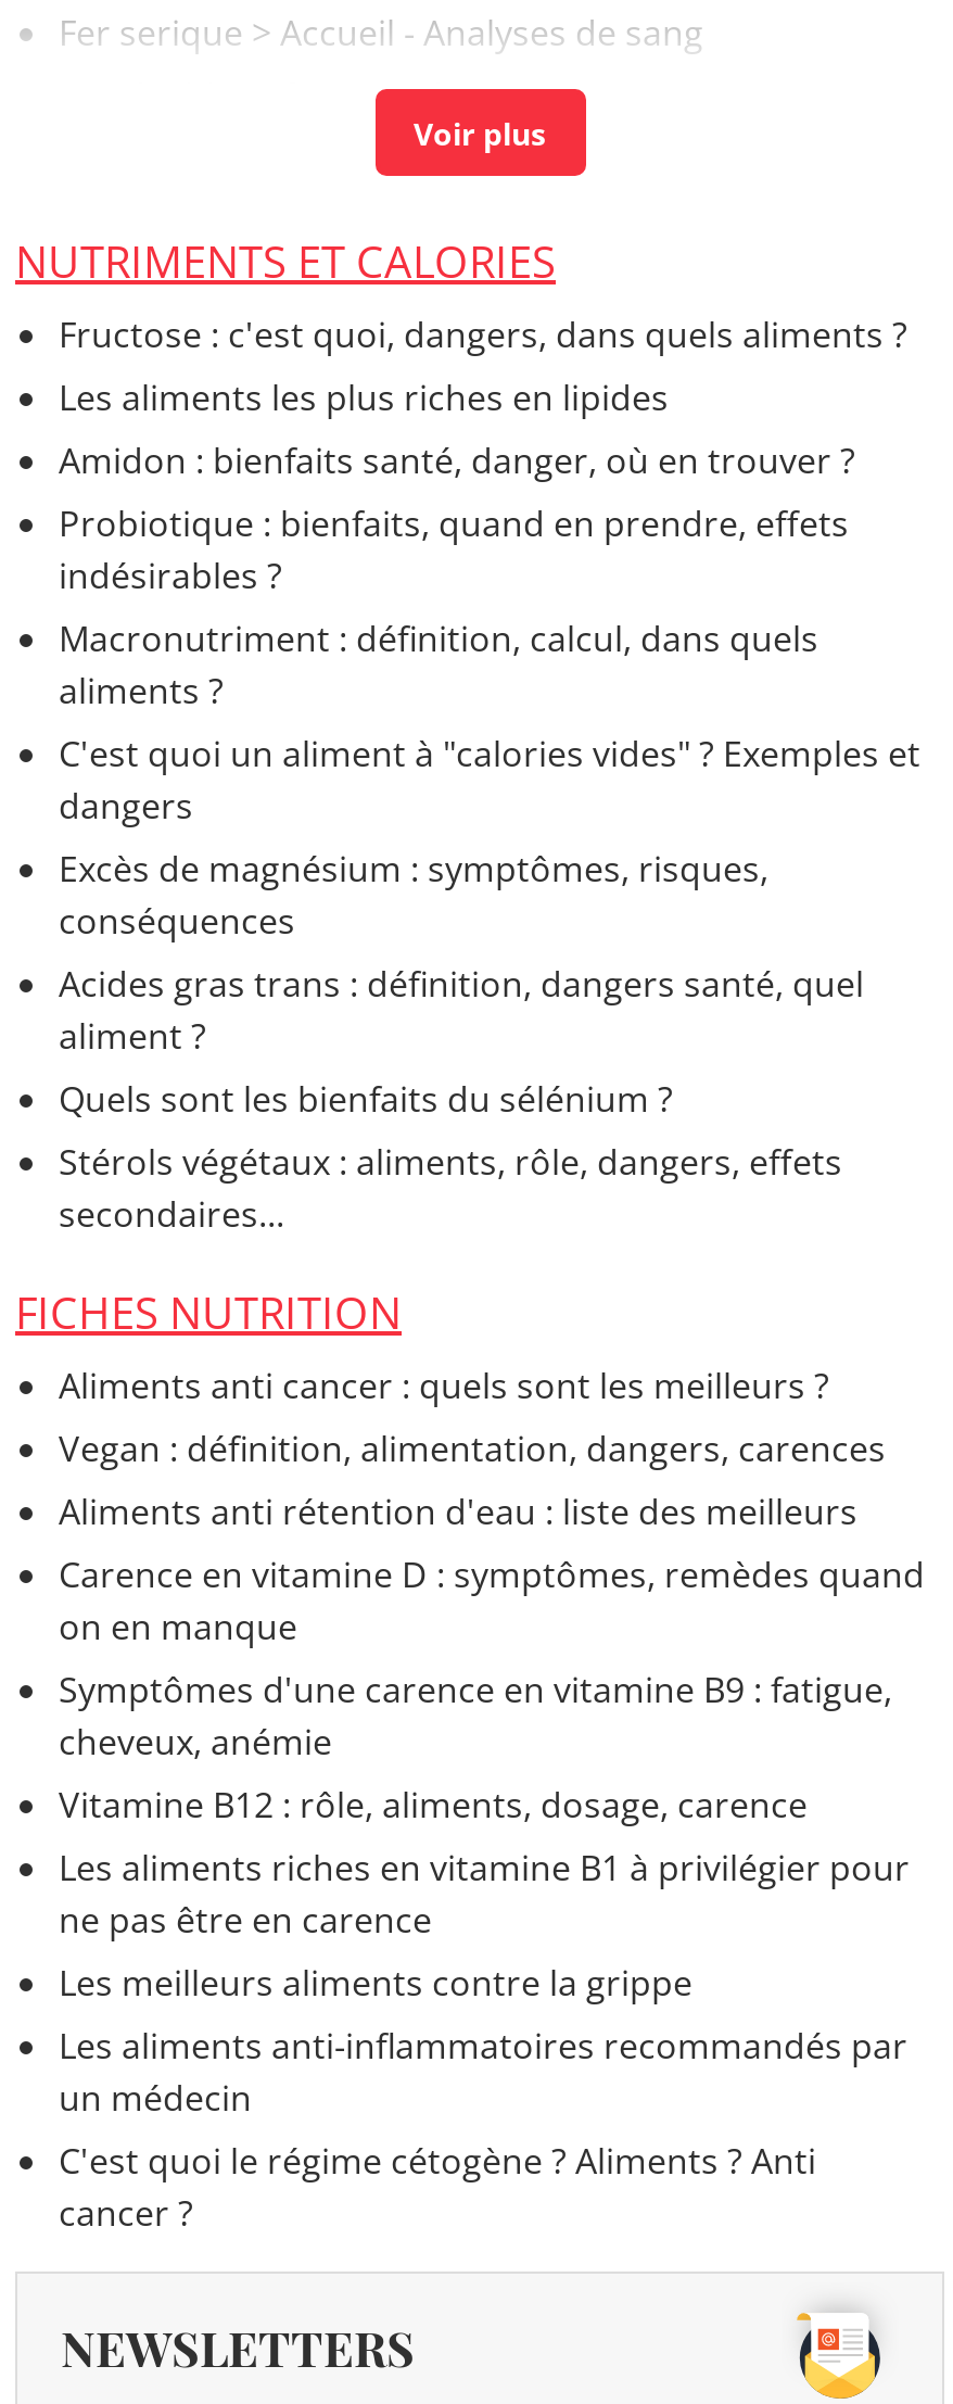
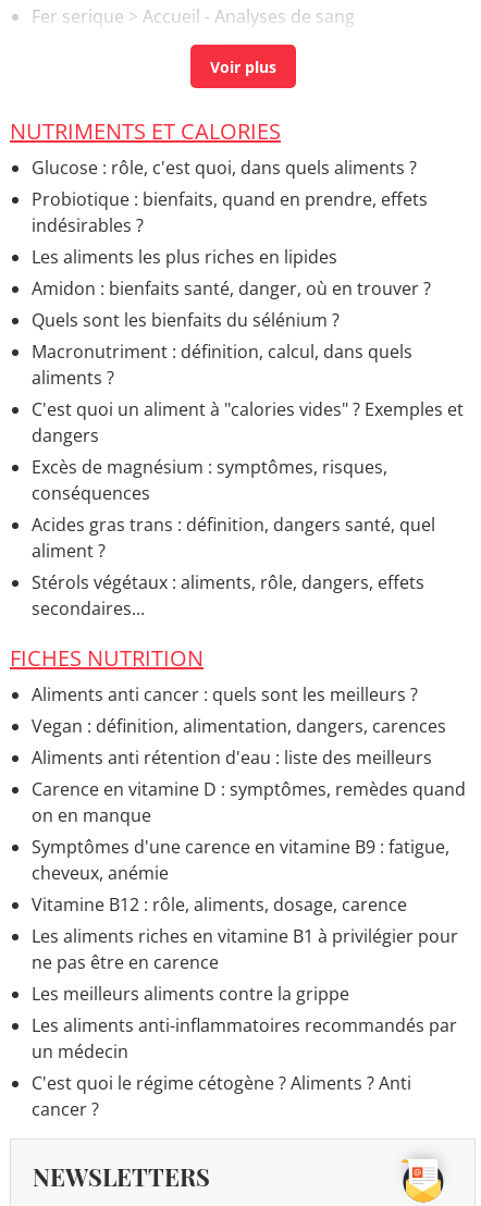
- Fructose : c'est quoi, dangers, dans quels aliments ?
+ Glucose : rôle, c'est quoi, dans quels aliments ?

moved down: Les aliments les plus riches en lipides | Amidon : bienfaits santé, danger, où en trouver ?

moved up: Probiotique : bienfaits, quand en prendre, effets | indésirables ?

moved down: Macronutriment : définition, calcul, dans quels | aliments ? | C'est quoi un aliment à "calories vides" ? Exemples et | dangers | Excès de magnésium : symptômes, risques, | conséquences | Acides gras trans : définition, dangers santé, quel | aliment ?

moved up: Quels sont les bienfaits du sélénium ?
